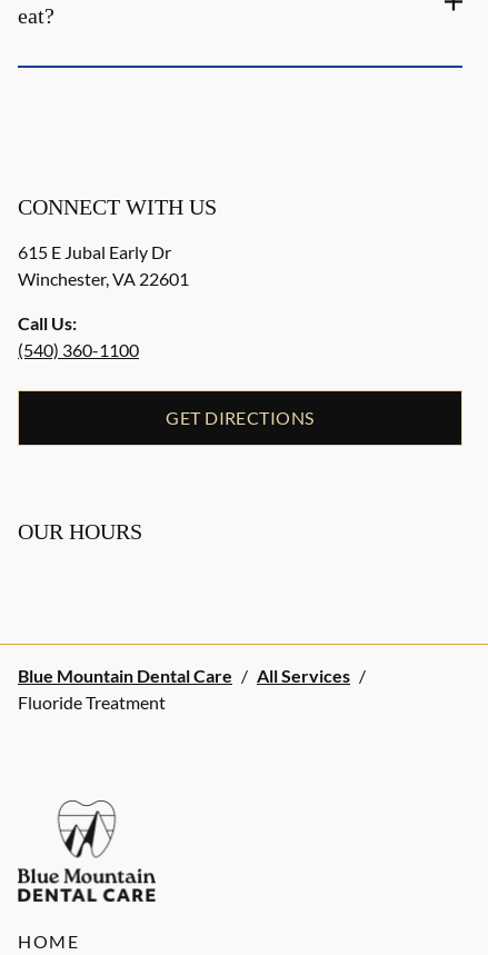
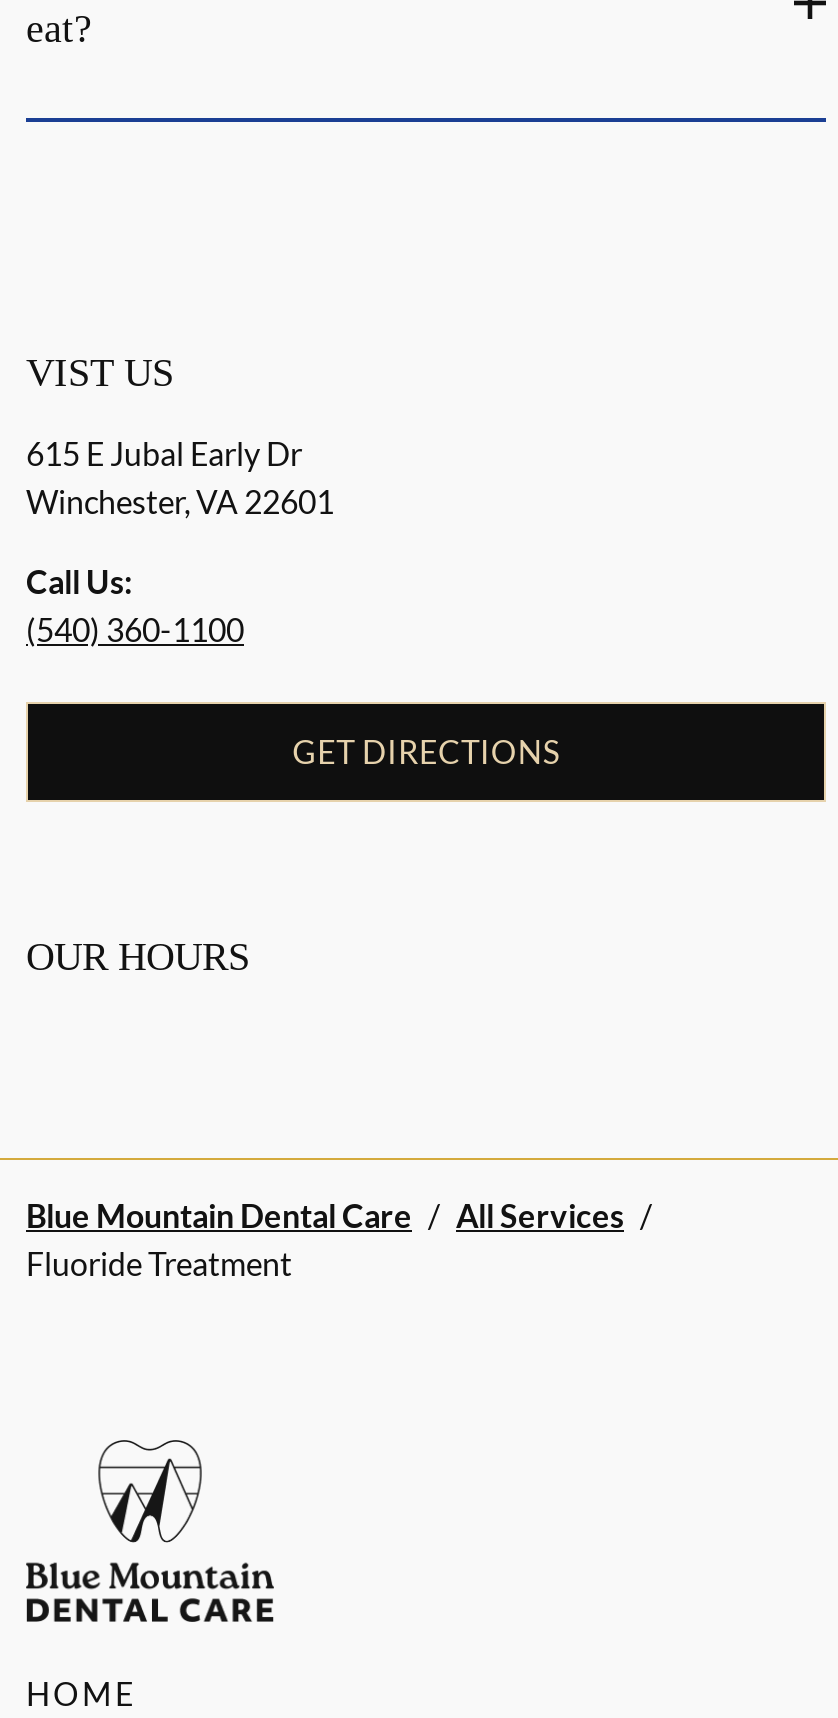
- CONNECT WITH US
+ VIST US
